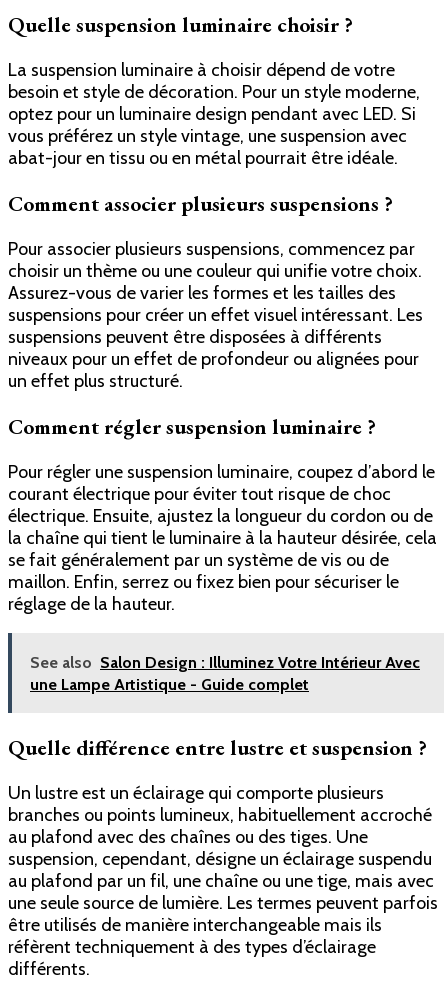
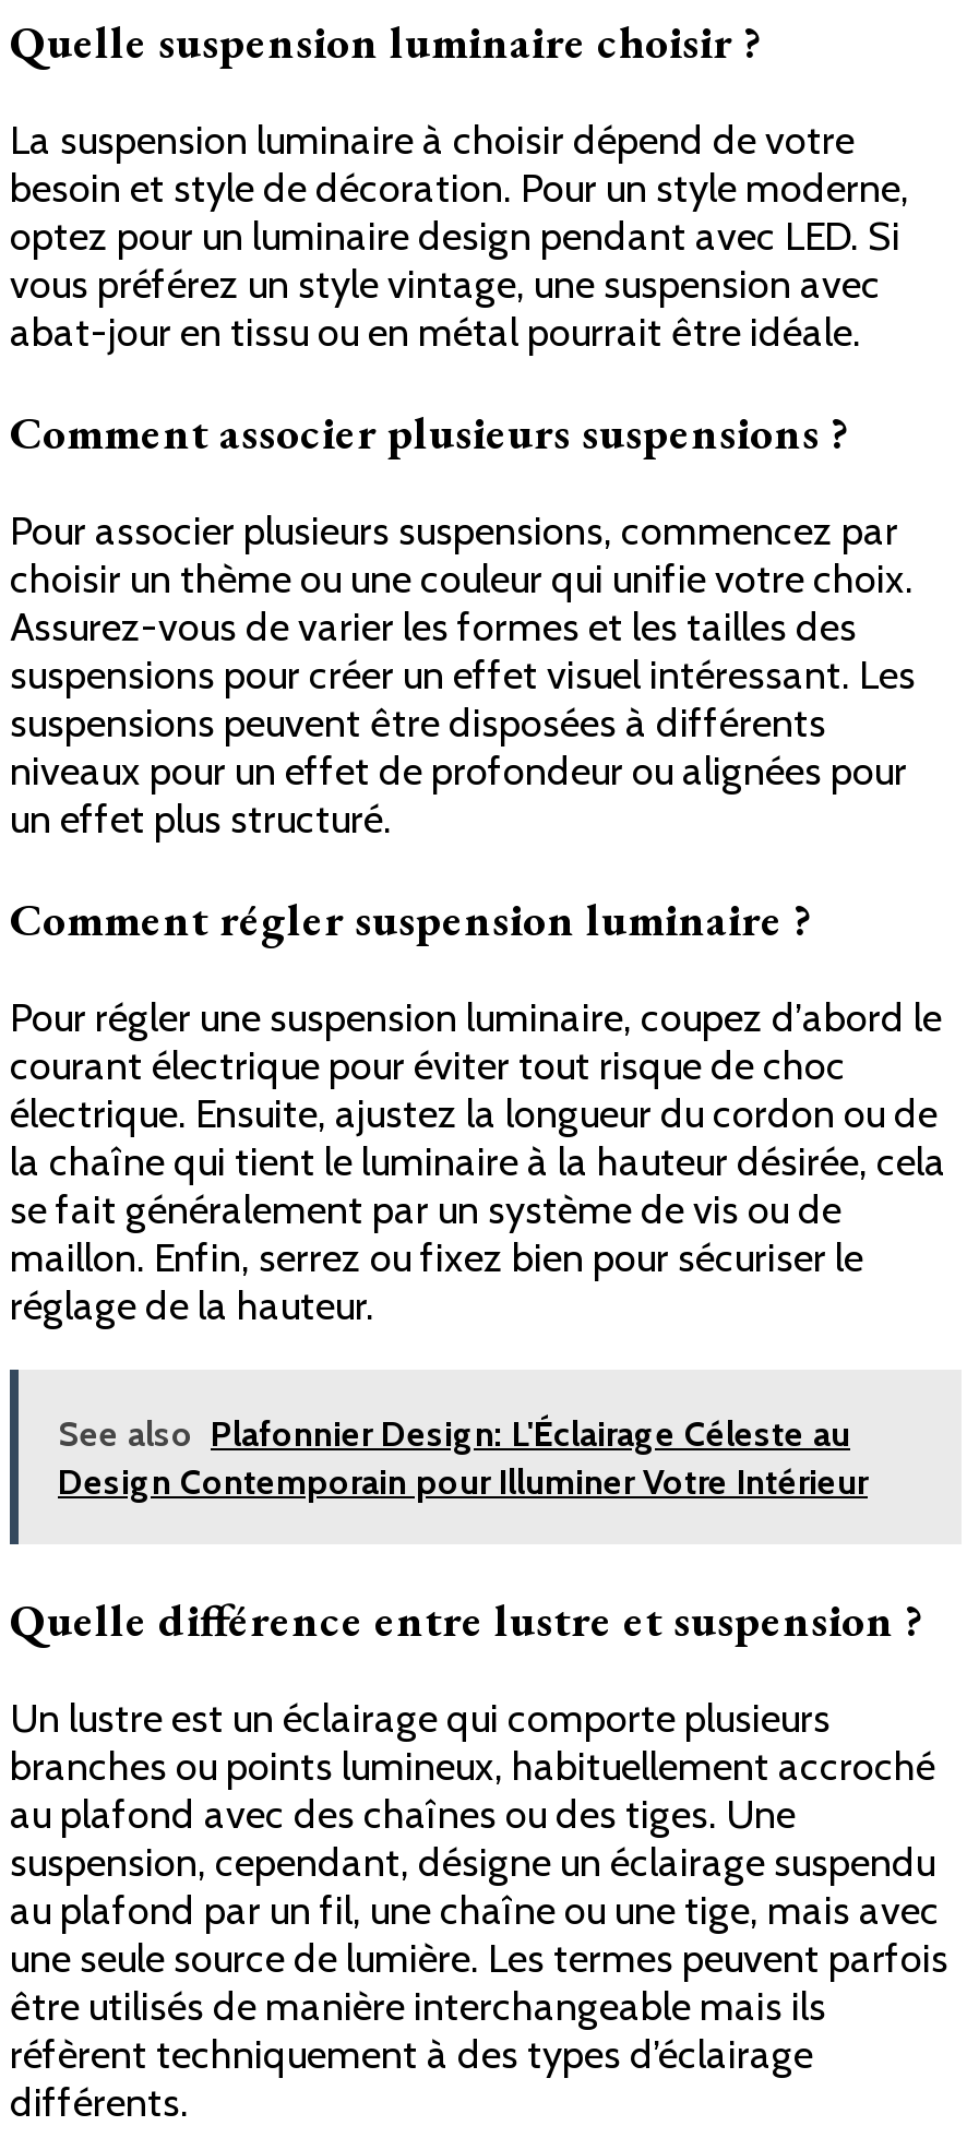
- See also Salon Design : Illuminez Votre Intérieur Avec
- une Lampe Artistique - Guide complet
+ See also Plafonnier Design: L'Éclairage Céleste au
+ Design Contemporain pour Illuminer Votre Intérieur
